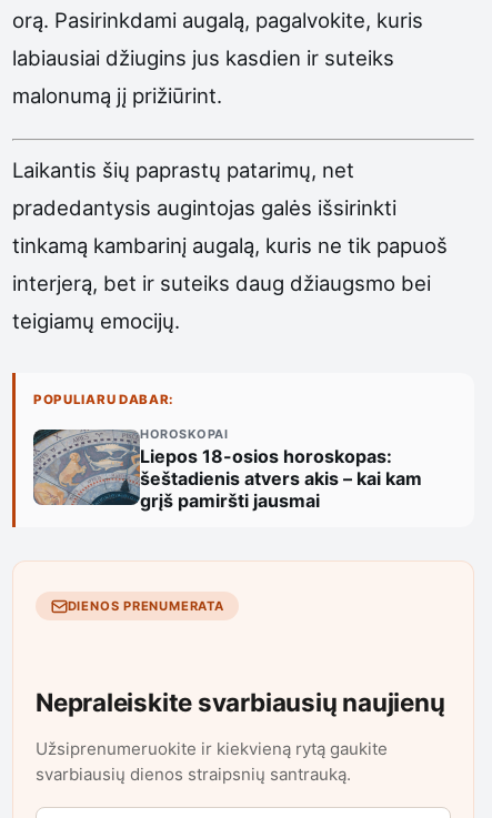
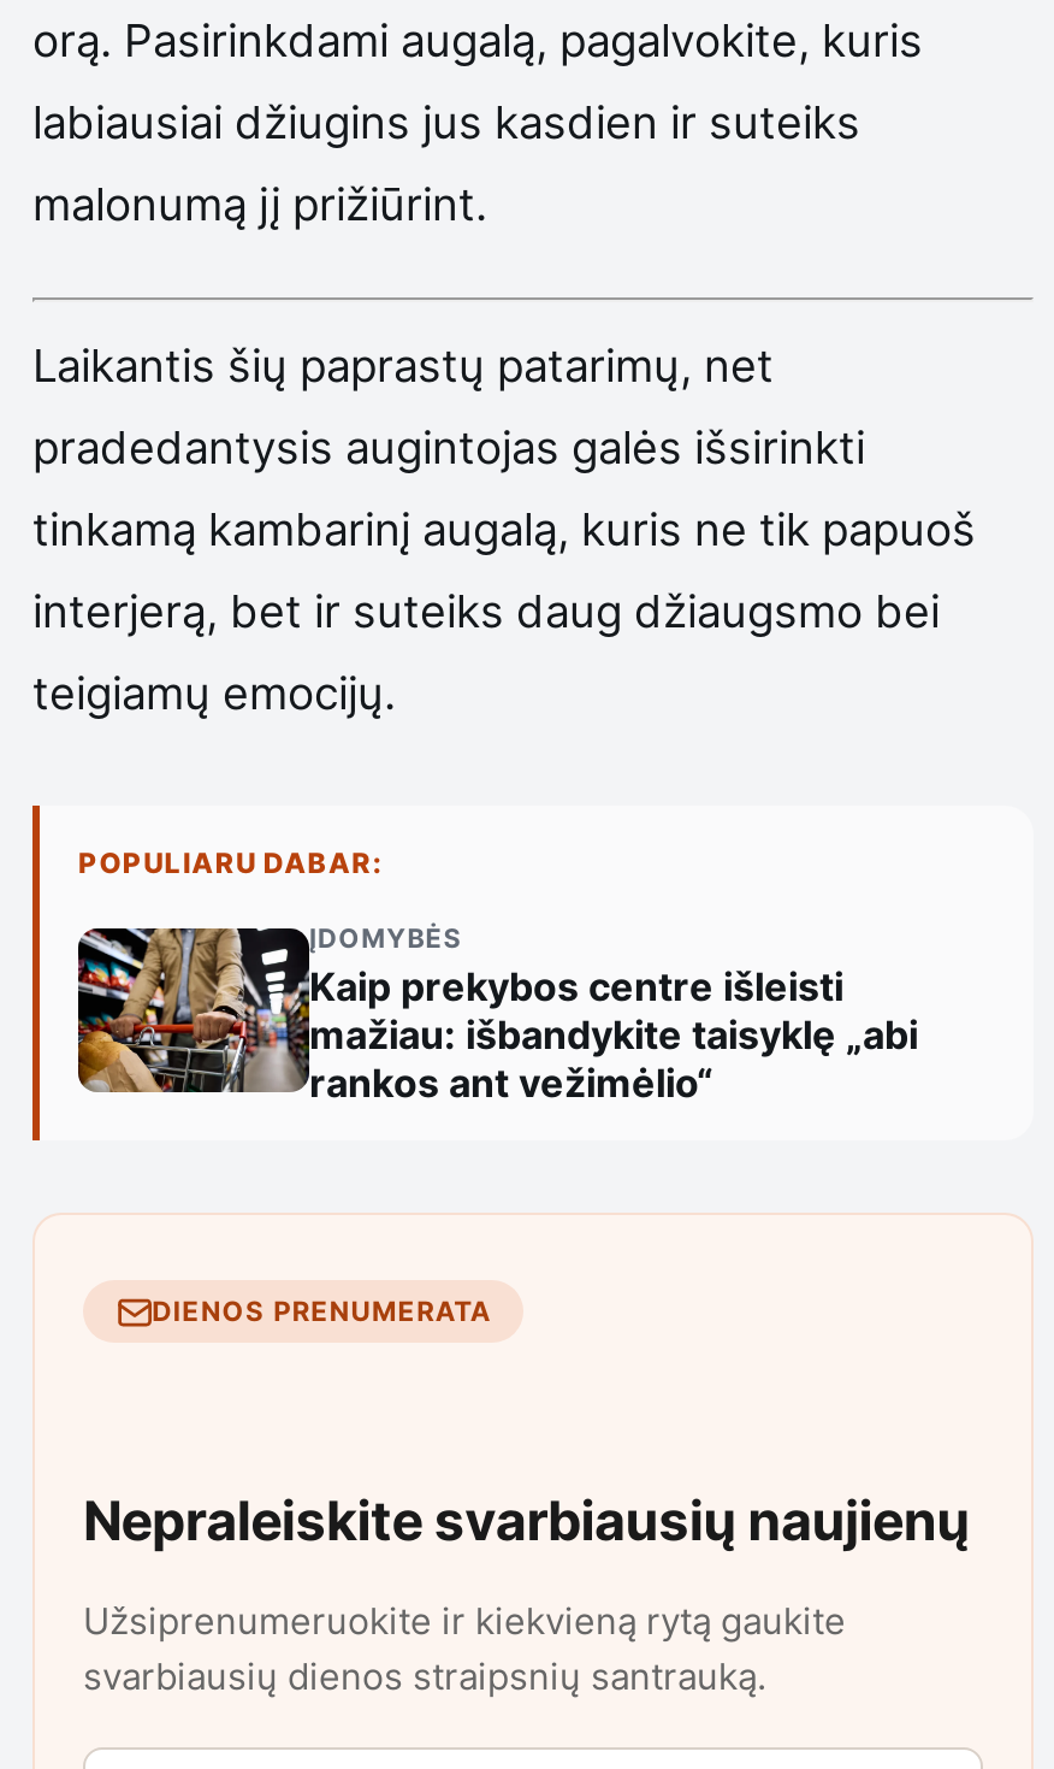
- [image]
- HOROSKOPAI
- Liepos 18-osios horoskopas:
- šeštadienis atvers akis – kai kam
- grįš pamiršti jausmai
+ [image]
+ ĮDOMYBĖS
+ Kaip prekybos centre išleisti
+ mažiau: išbandykite taisyklę „abi
+ rankos ant vežimėlio“
